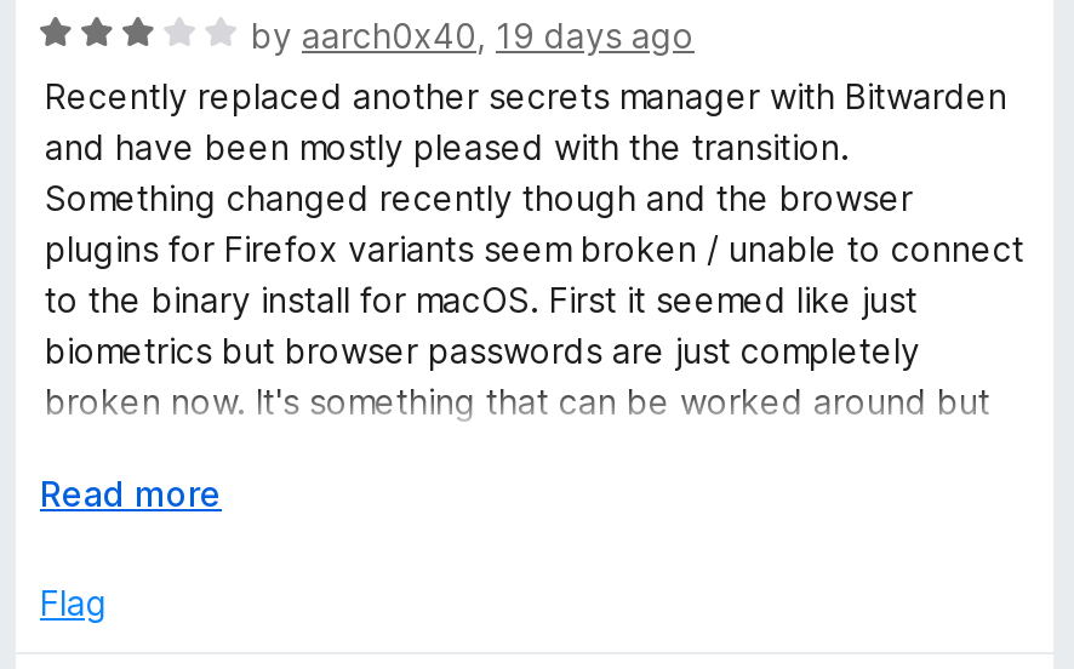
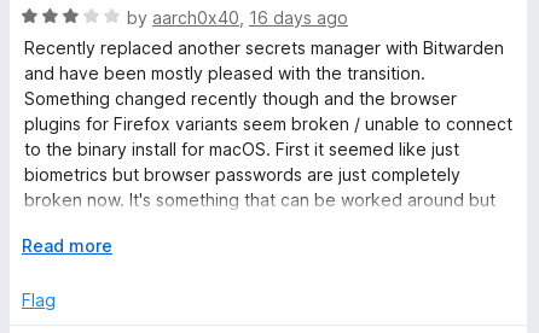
- by aarch0x40, 19 days ago
+ by aarch0x40, 16 days ago
